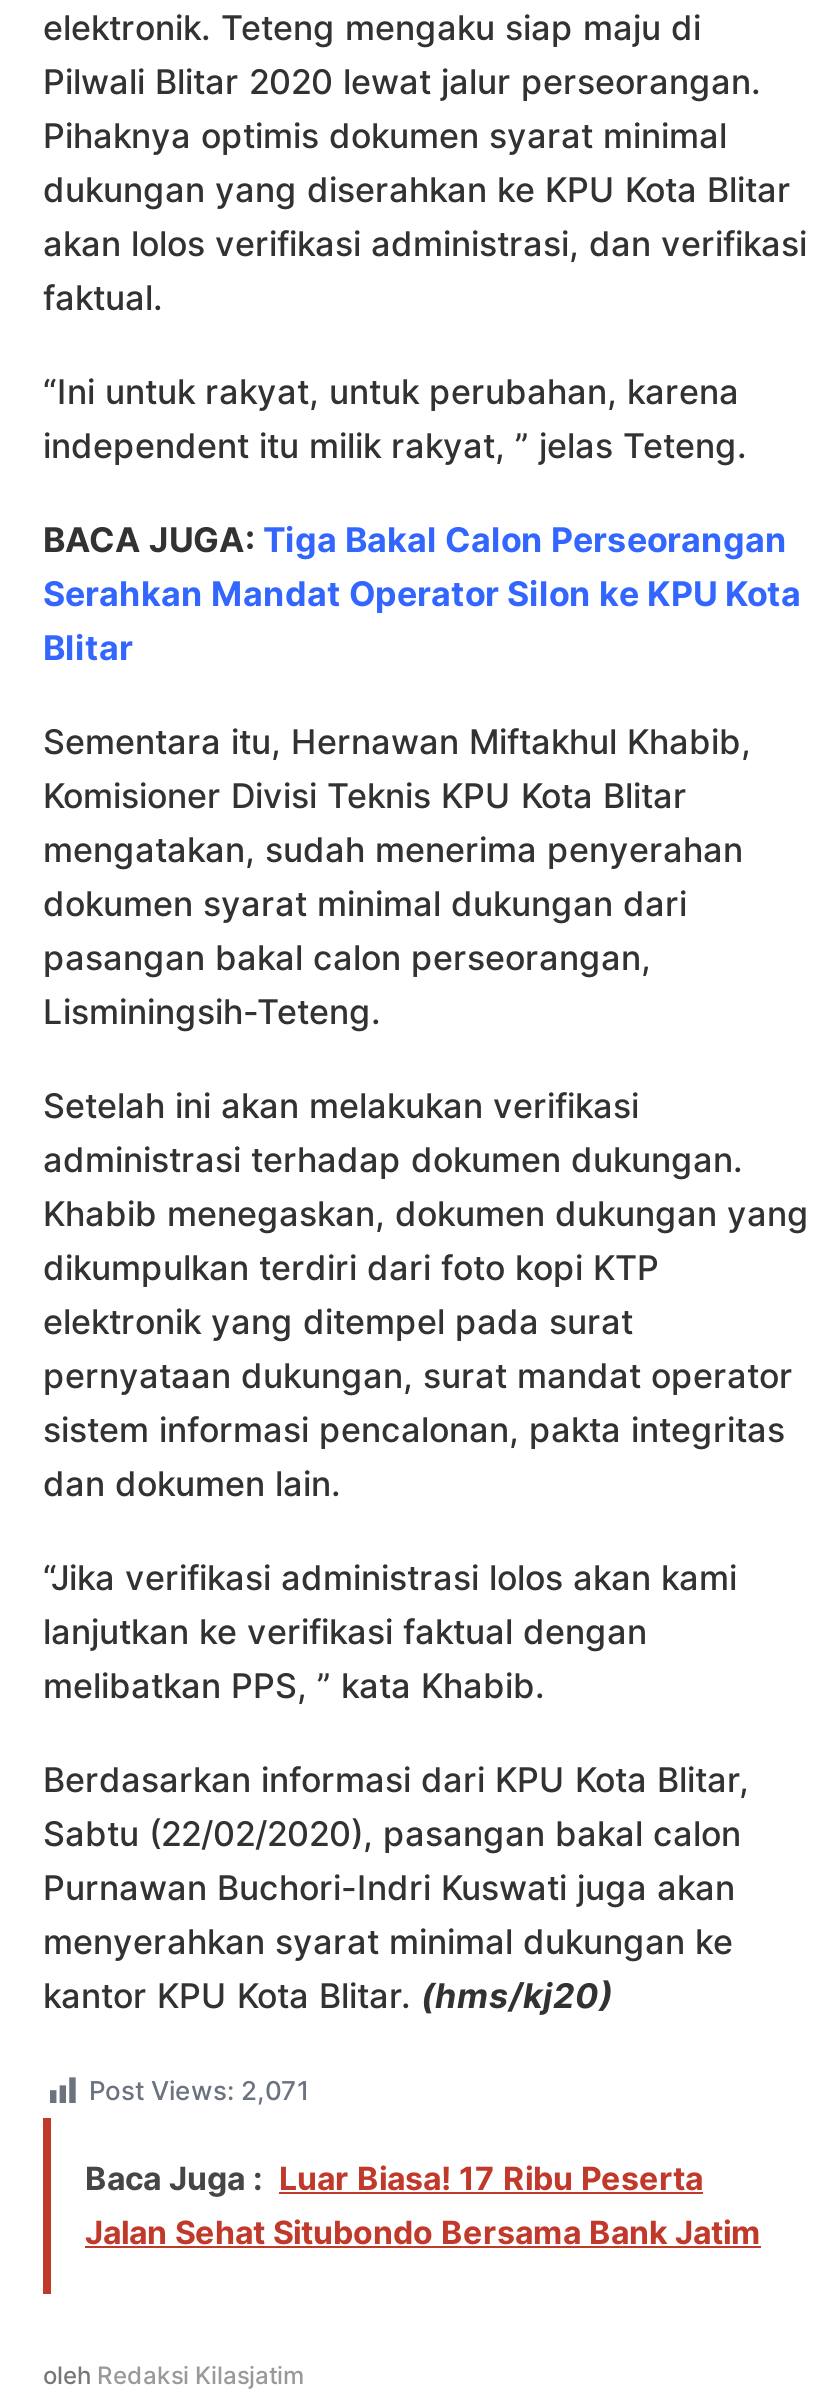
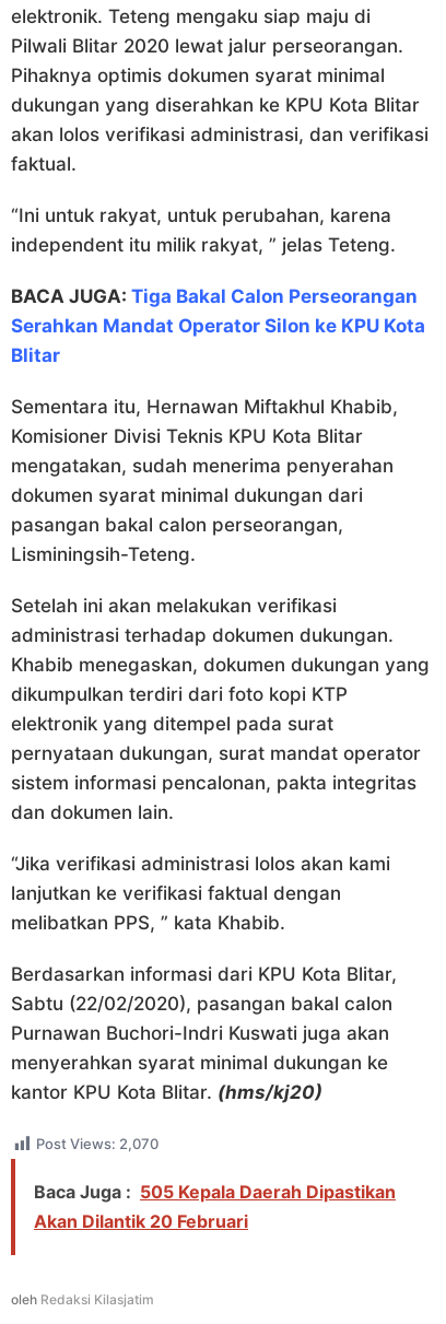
- Post Views: 2,071
+ Post Views: 2,070

- Baca Juga : Luar Biasa! 17 Ribu Peserta
- Jalan Sehat Situbondo Bersama Bank Jatim
+ Baca Juga : 505 Kepala Daerah Dipastikan
+ Akan Dilantik 20 Februari
